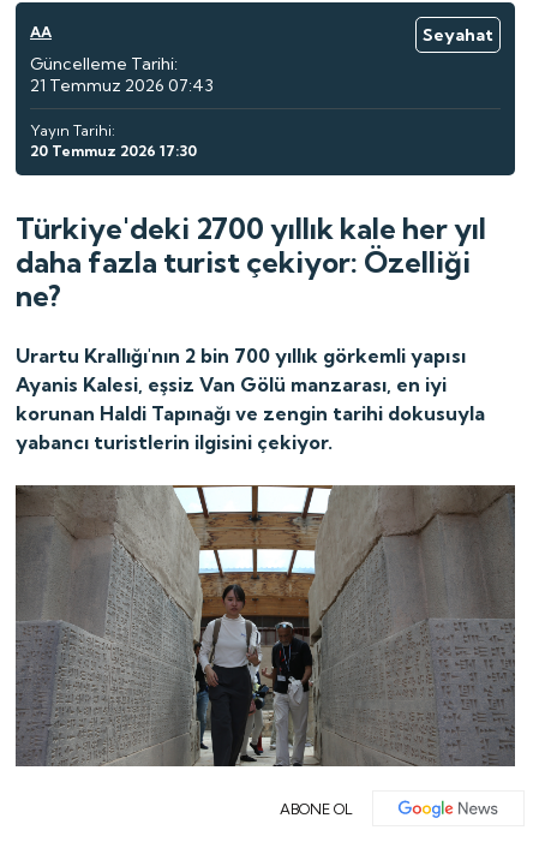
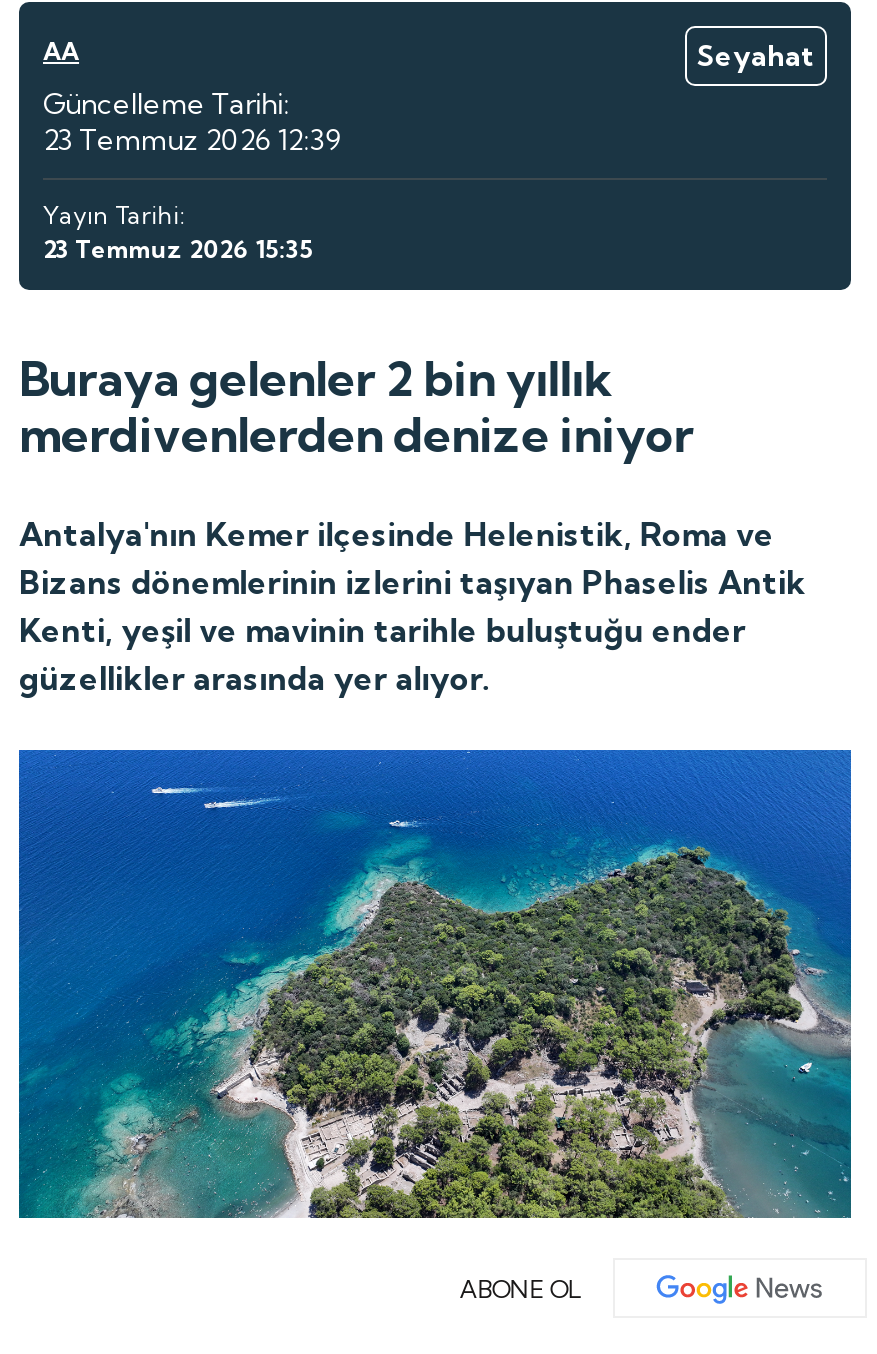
- 21 Temmuz 2026 07:43
+ 23 Temmuz 2026 12:39

- 20 Temmuz 2026 17:30
+ 23 Temmuz 2026 15:35

- Türkiye'deki 2700 yıllık kale her yıl
- daha fazla turist çekiyor: Özelliği
- ne?
+ Buraya gelenler 2 bin yıllık
+ merdivenlerden denize iniyor

- Urartu Krallığı'nın 2 bin 700 yıllık görkemli yapısı
- Ayanis Kalesi, eşsiz Van Gölü manzarası, en iyi
- korunan Haldi Tapınağı ve zengin tarihi dokusuyla
- yabancı turistlerin ilgisini çekiyor.
+ Antalya'nın Kemer ilçesinde Helenistik, Roma ve
+ Bizans dönemlerinin izlerini taşıyan Phaselis Antik
+ Kenti, yeşil ve mavinin tarihle buluştuğu ender
+ güzellikler arasında yer alıyor.

- [image]
+ [image]
